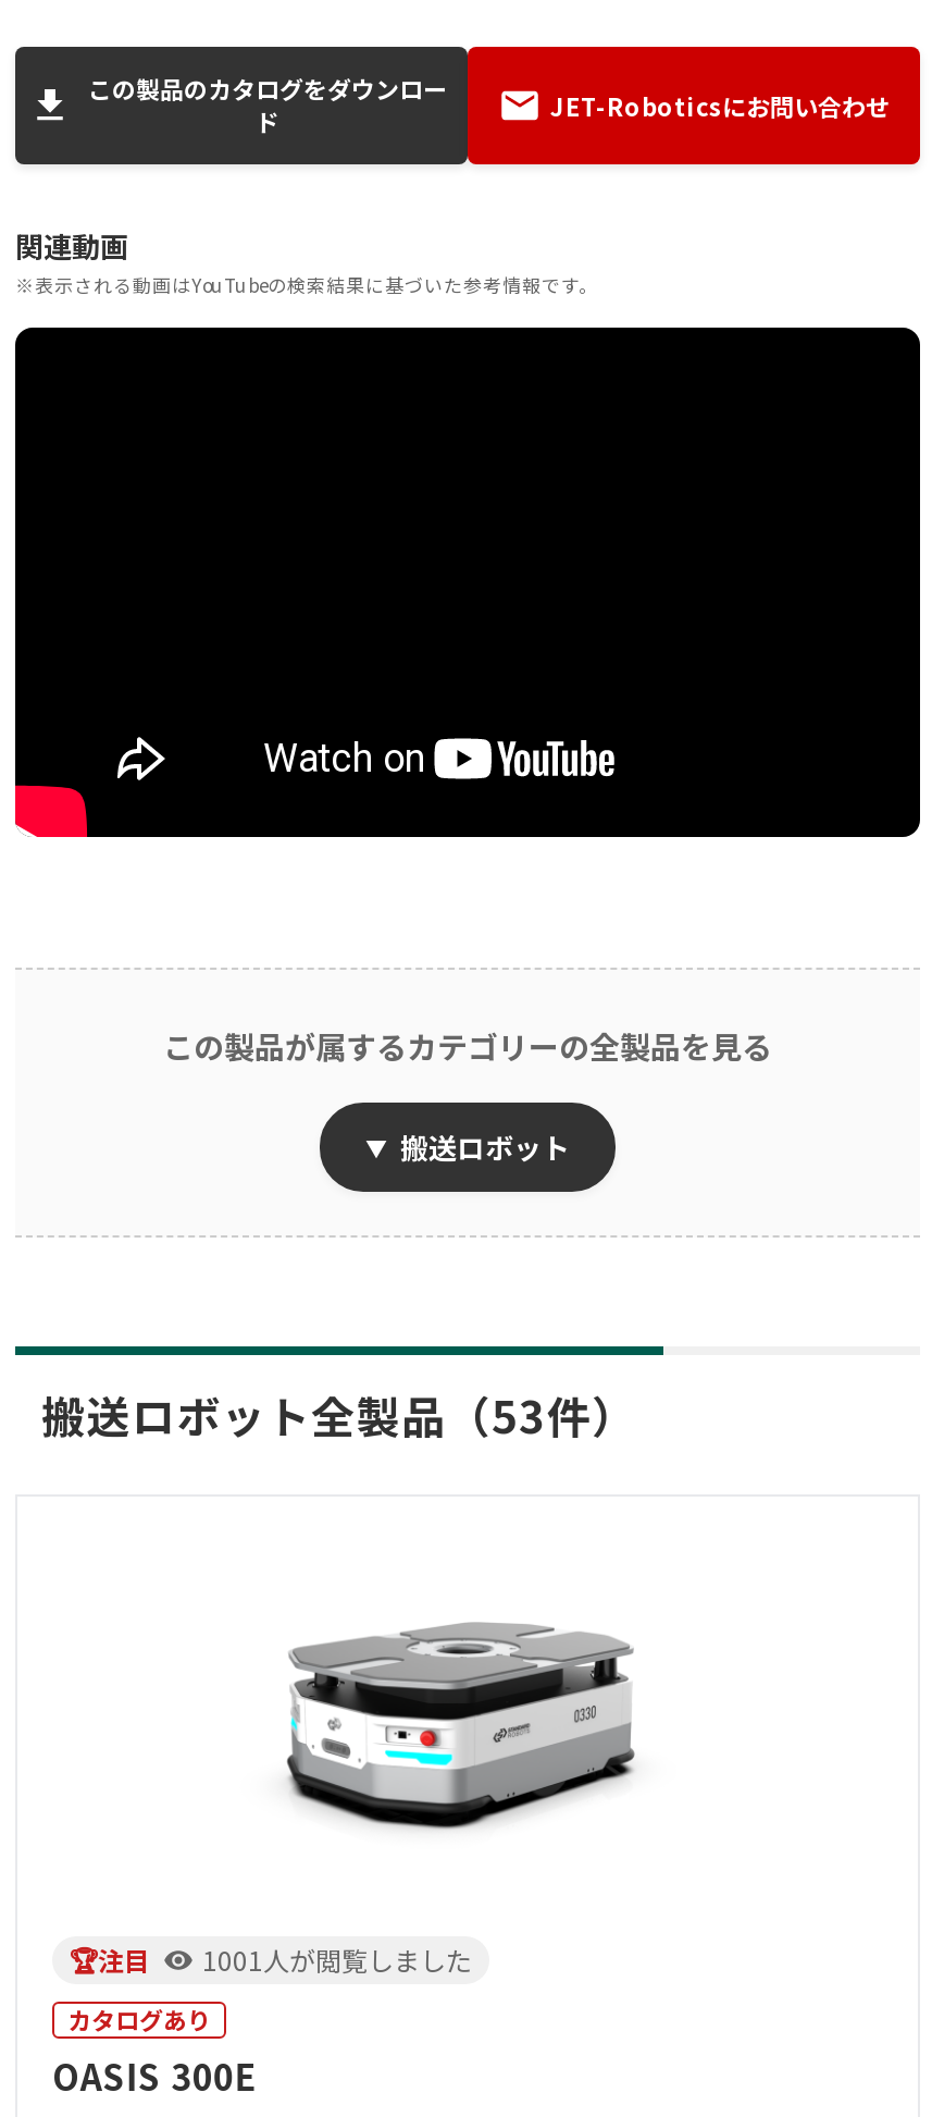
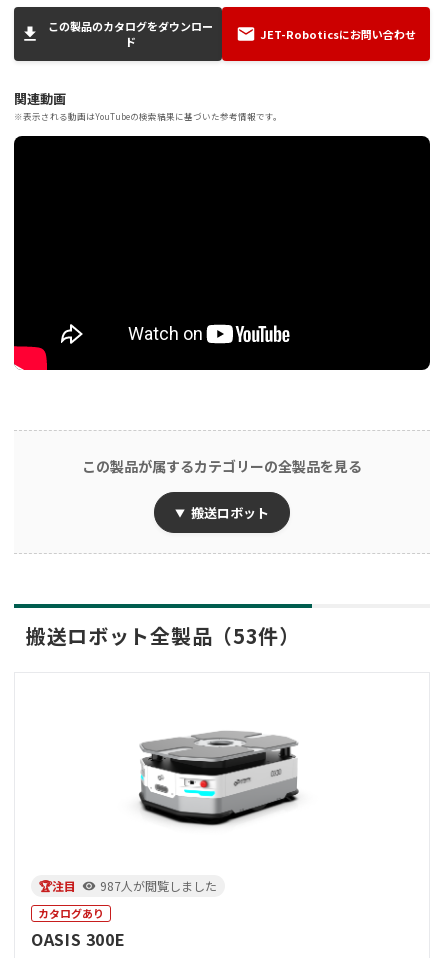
- 1001人が閲覧しました
+ 987人が閲覧しました
